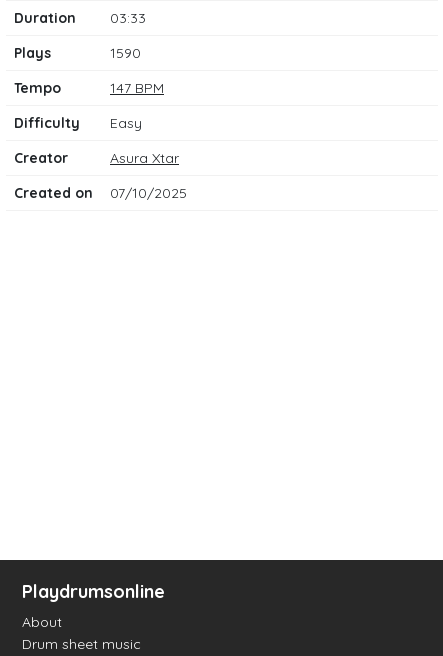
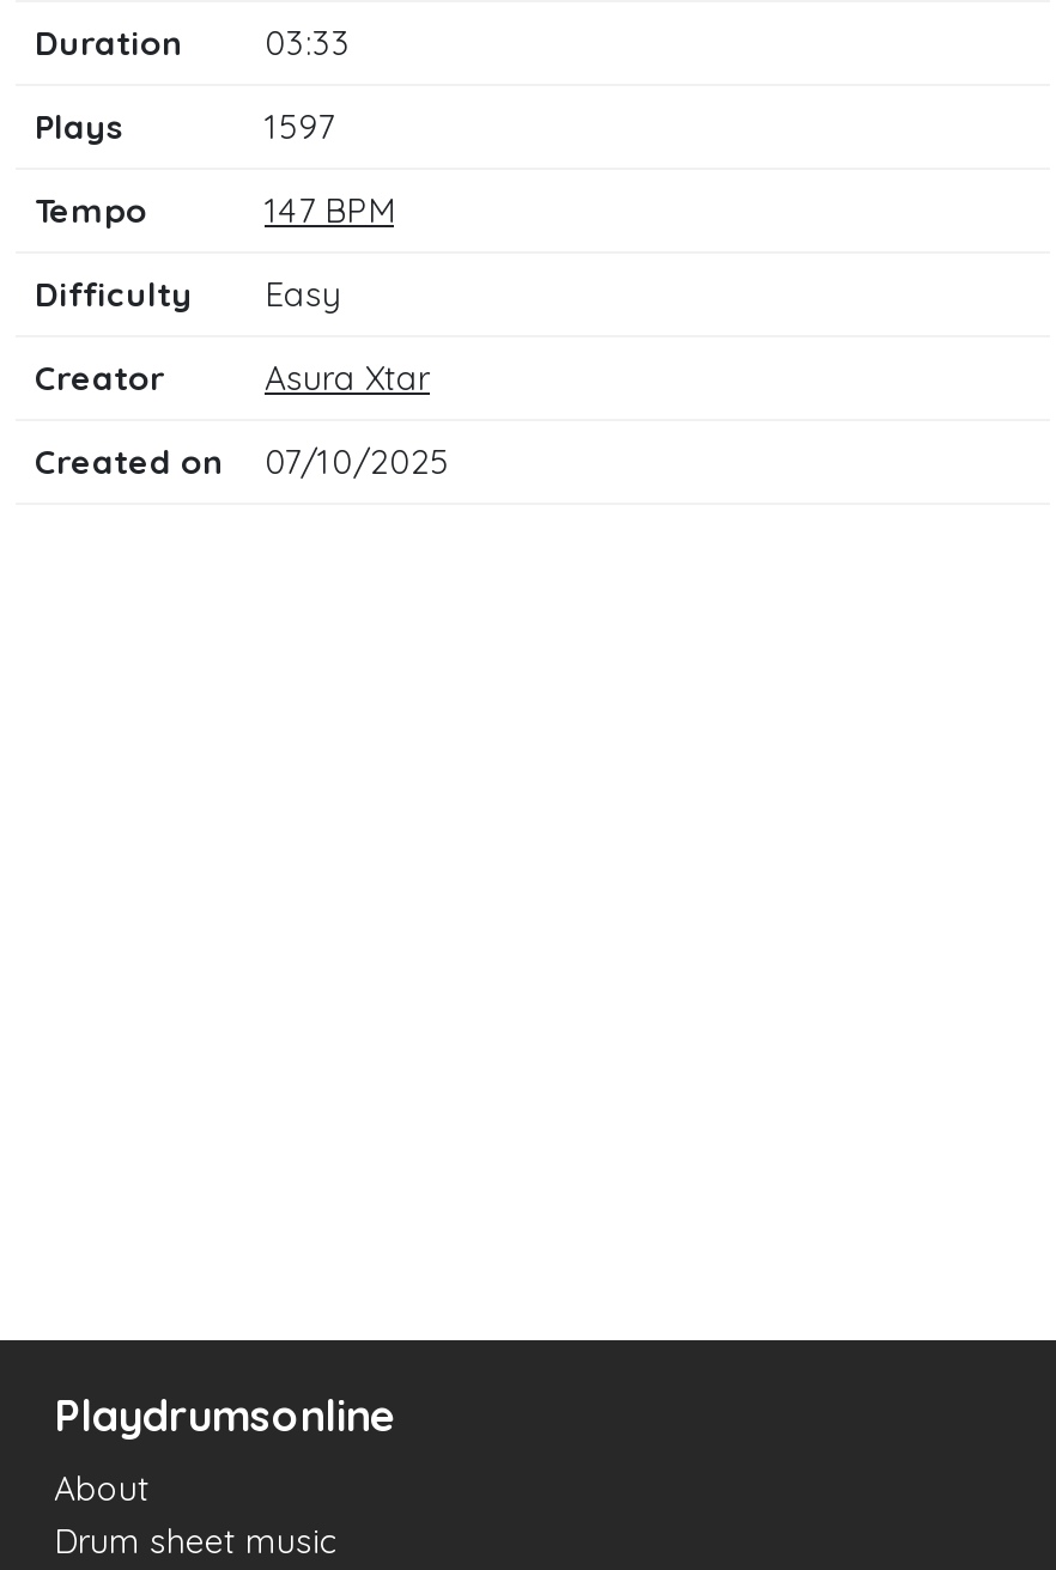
- 1590
+ 1597
